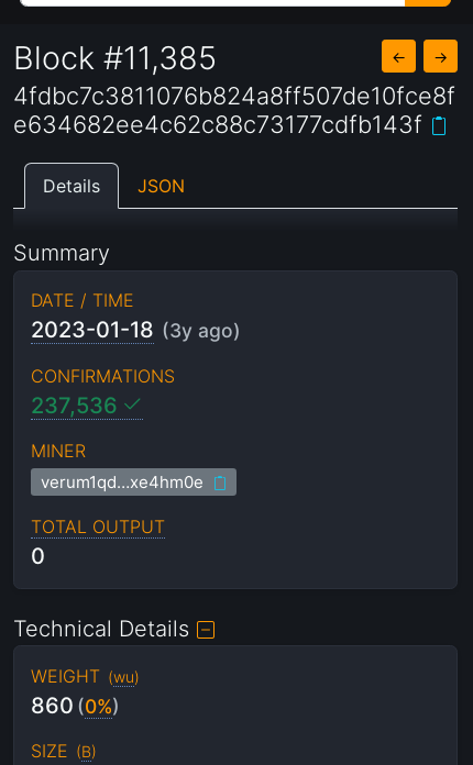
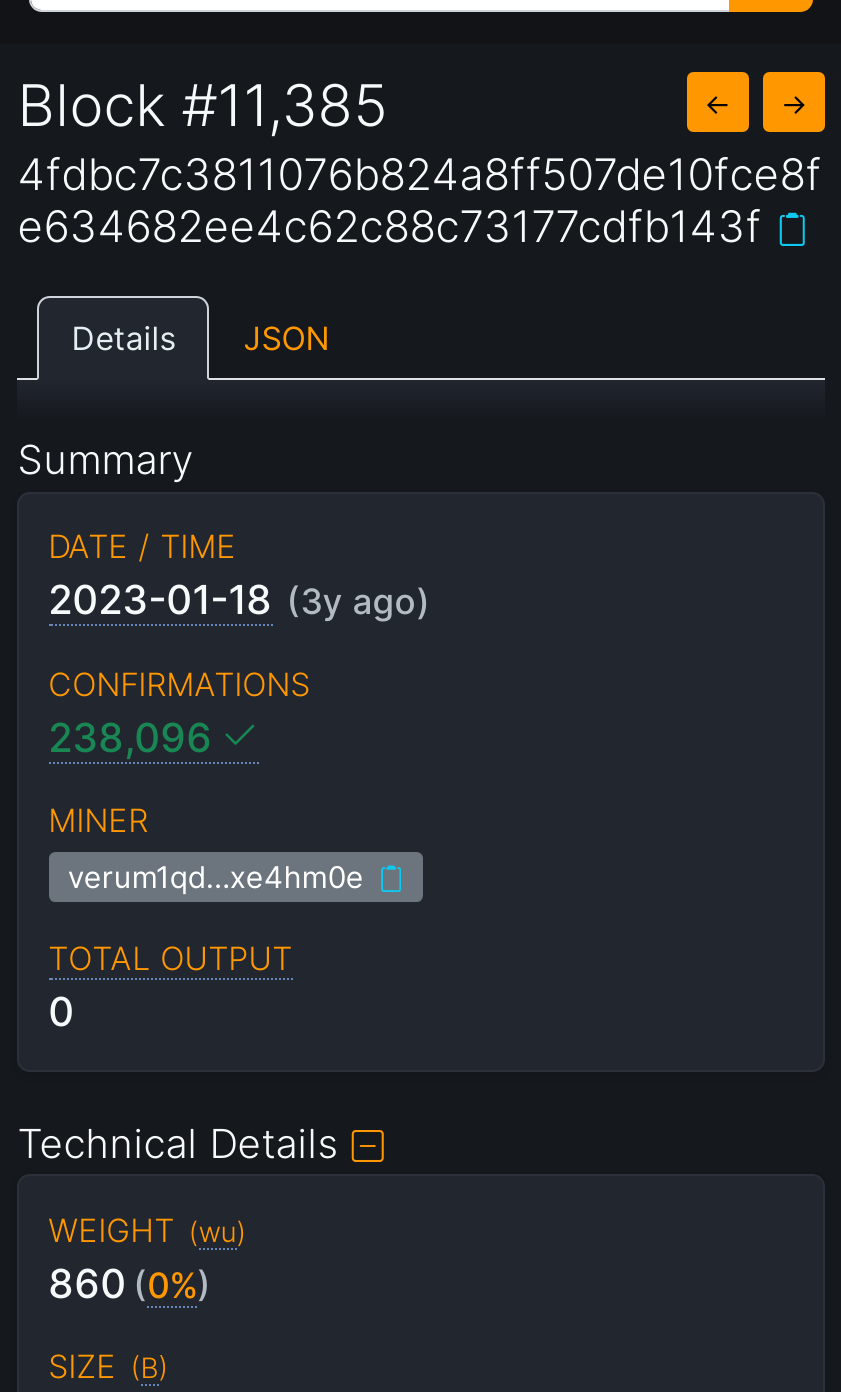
- 237,536
+ 238,096
